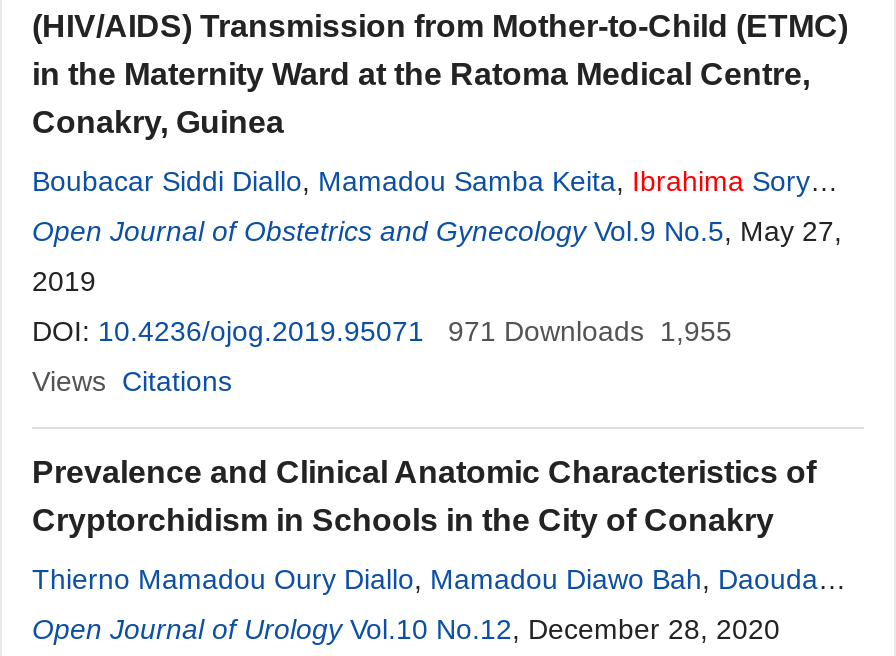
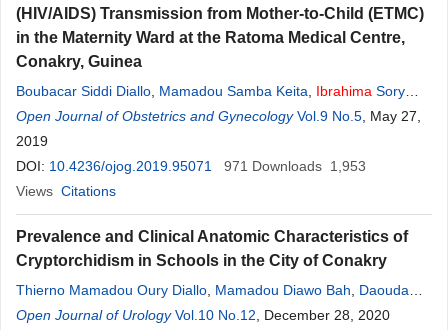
- 971 Downloads 1,955
+ 971 Downloads 1,953
